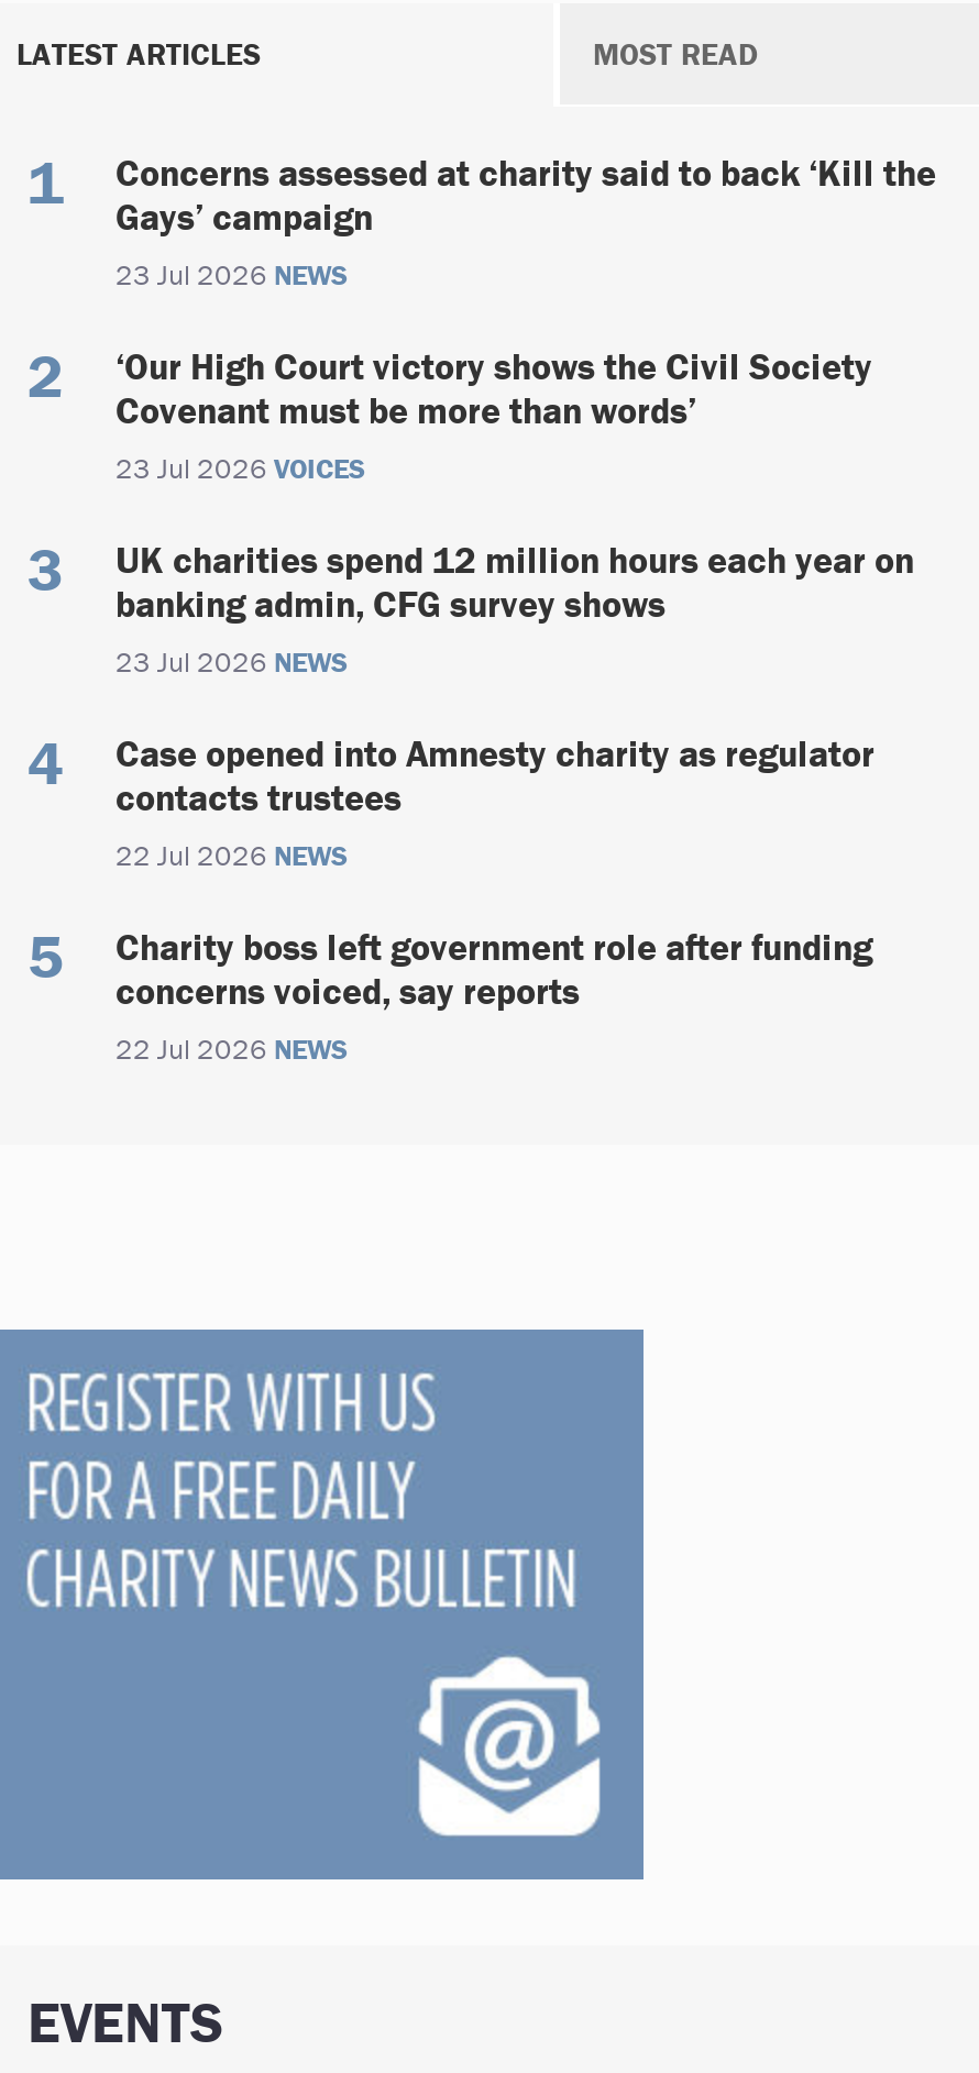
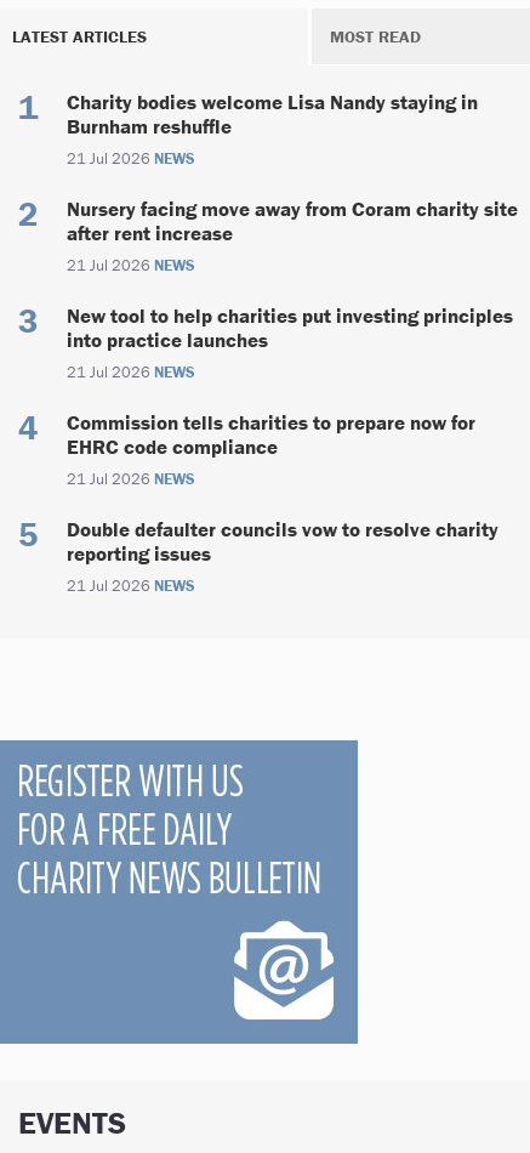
- Concerns assessed at charity said to back ‘Kill the
- Gays’ campaign
- 23 Jul 2026 NEWS
+ Charity bodies welcome Lisa Nandy staying in
+ Burnham reshuffle
+ 21 Jul 2026 NEWS

- ‘Our High Court victory shows the Civil Society
- Covenant must be more than words’
- 23 Jul 2026 VOICES
+ Nursery facing move away from Coram charity site
+ after rent increase
+ 21 Jul 2026 NEWS

- UK charities spend 12 million hours each year on
- banking admin, CFG survey shows
- 23 Jul 2026 NEWS
+ New tool to help charities put investing principles
+ into practice launches
+ 21 Jul 2026 NEWS

- Case opened into Amnesty charity as regulator
- contacts trustees
- 22 Jul 2026 NEWS
+ Commission tells charities to prepare now for
+ EHRC code compliance
+ 21 Jul 2026 NEWS

- Charity boss left government role after funding
- concerns voiced, say reports
- 22 Jul 2026 NEWS
+ Double defaulter councils vow to resolve charity
+ reporting issues
+ 21 Jul 2026 NEWS
